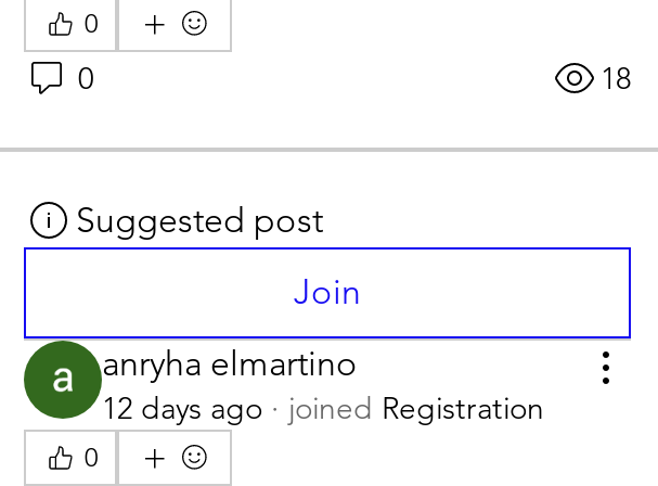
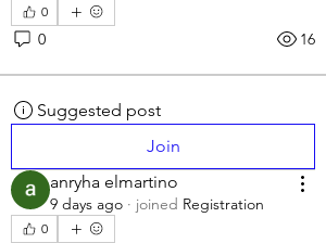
- 18
+ 16

- 12 days ago · joined Registration
+ 9 days ago · joined Registration
